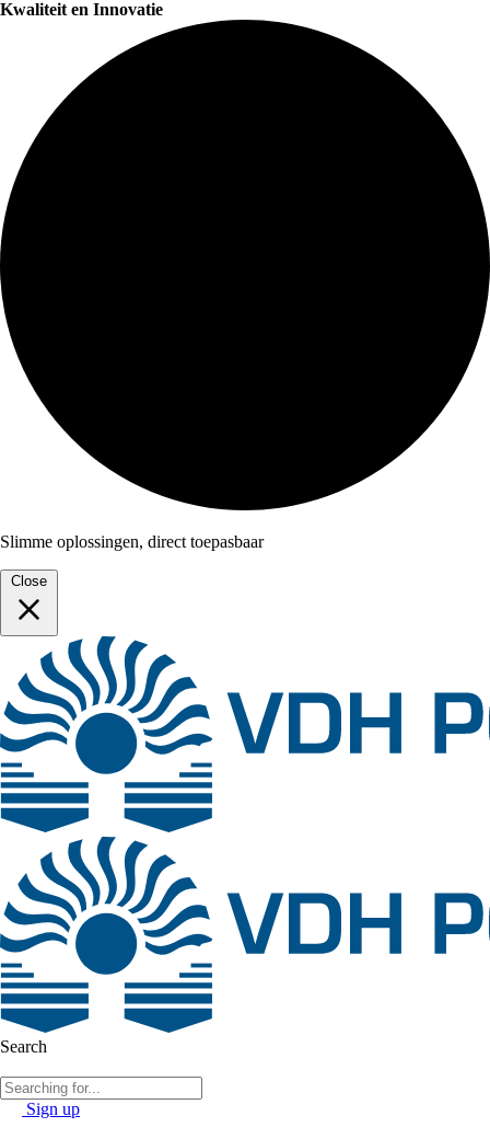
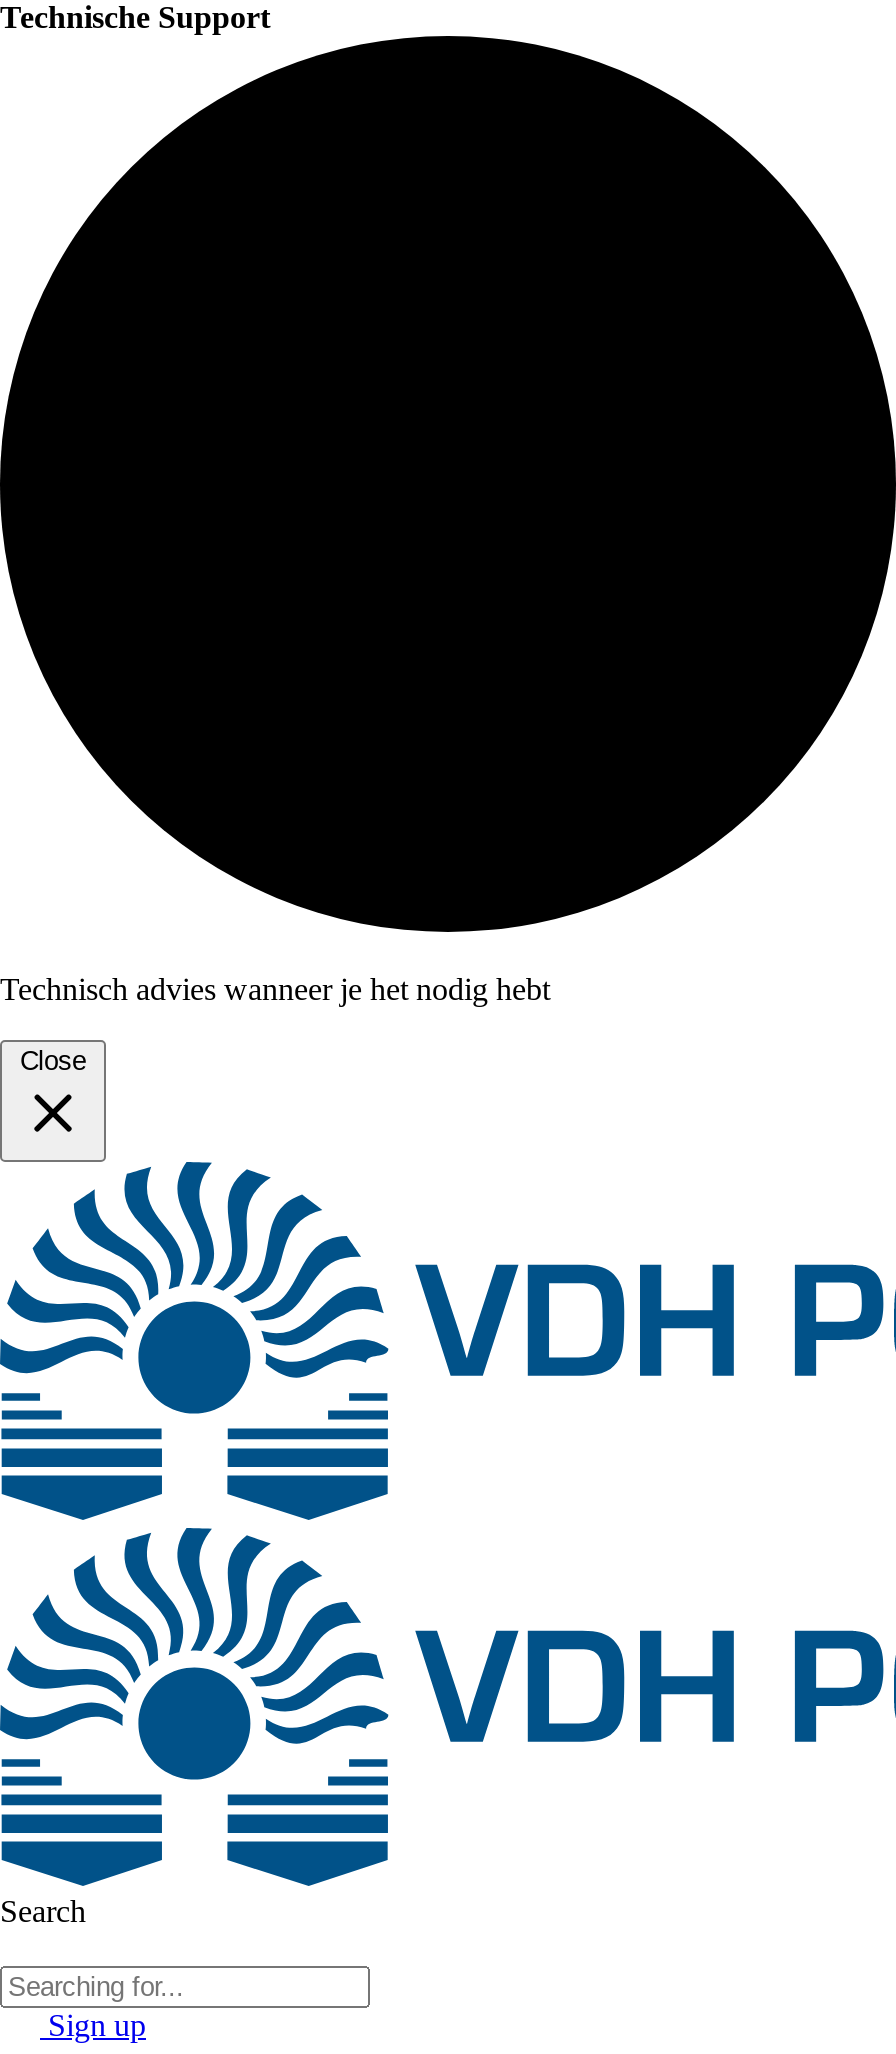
- Kwaliteit en Innovatie
+ Technische Support

- Slimme oplossingen, direct toepasbaar
+ Technisch advies wanneer je het nodig hebt
